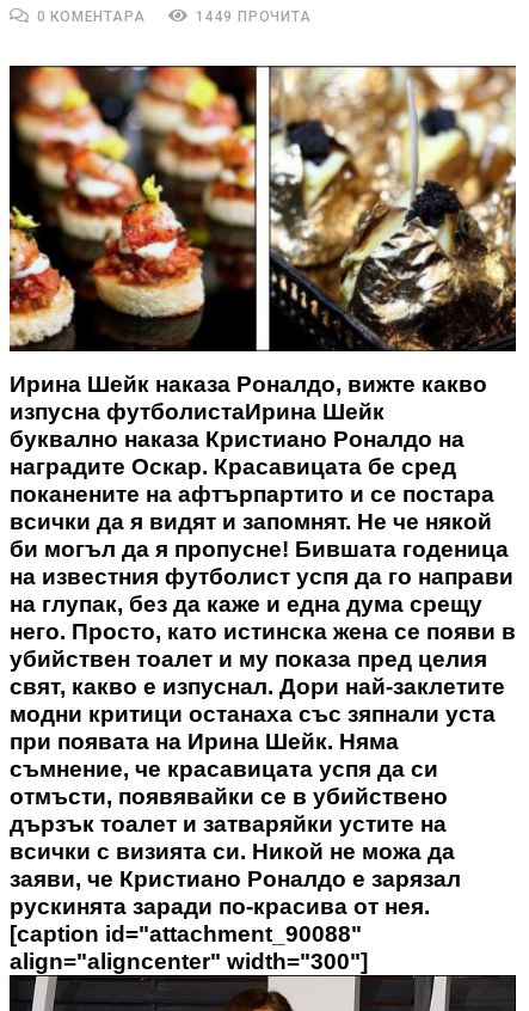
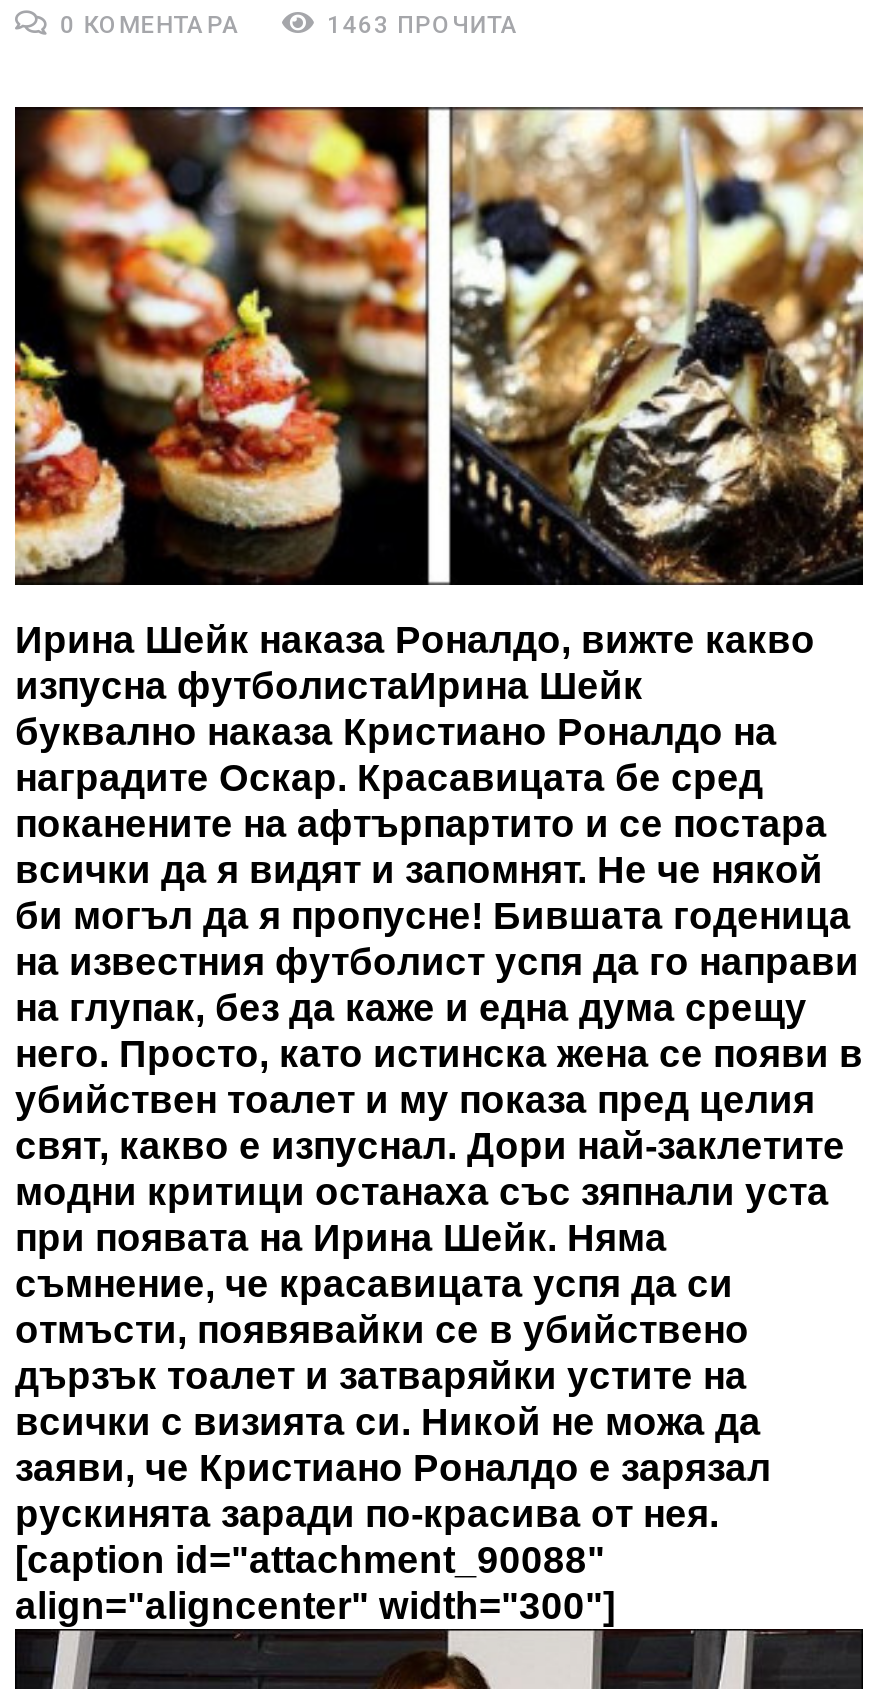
- 1449 ПРОЧИТА
+ 1463 ПРОЧИТА
